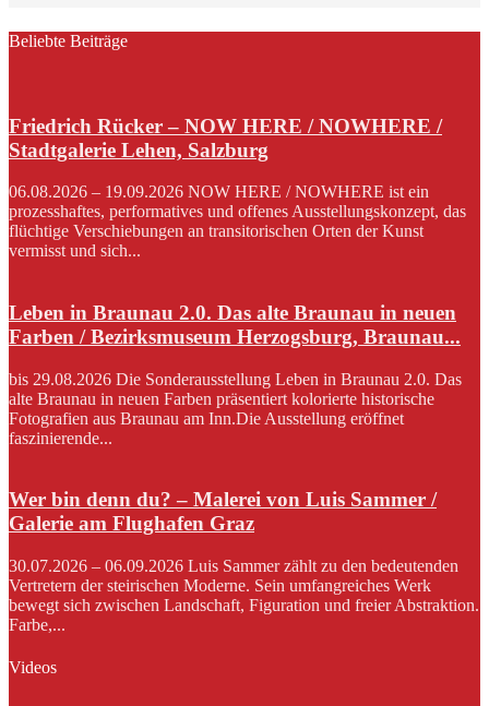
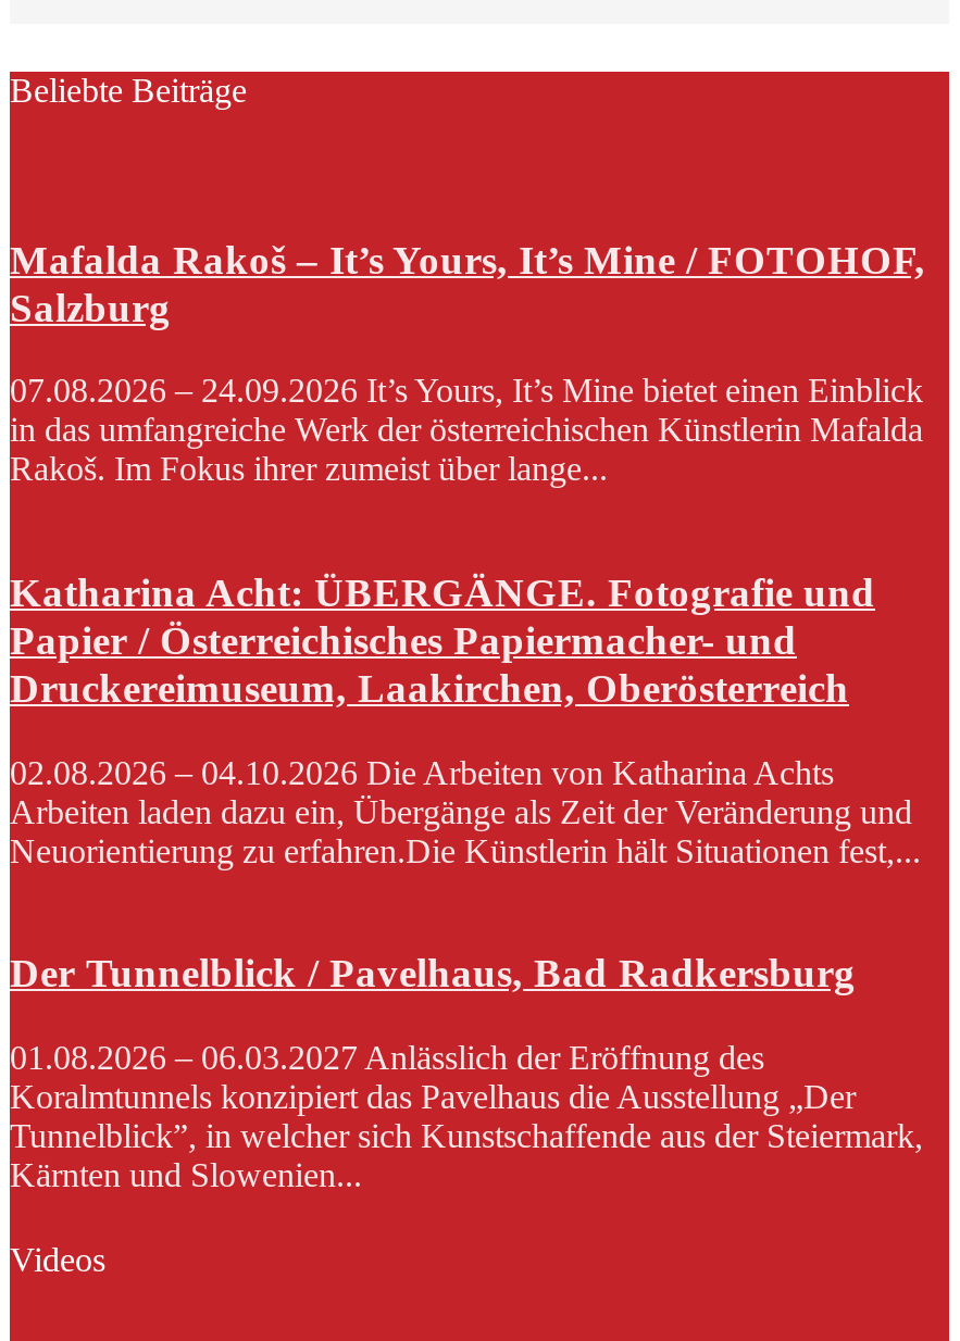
- Friedrich Rücker – NOW HERE / NOWHERE /
- Stadtgalerie Lehen, Salzburg
+ Mafalda Rakoš – It’s Yours, It’s Mine / FOTOHOF,
+ Salzburg

- 06.08.2026 – 19.09.2026 NOW HERE / NOWHERE ist ein
- prozesshaftes, performatives und offenes Ausstellungskonzept, das
- flüchtige Verschiebungen an transitorischen Orten der Kunst
- vermisst und sich...
+ 07.08.2026 – 24.09.2026 It’s Yours, It’s Mine bietet einen Einblick
+ in das umfangreiche Werk der österreichischen Künstlerin Mafalda
+ Rakoš. Im Fokus ihrer zumeist über lange...

- Leben in Braunau 2.0. Das alte Braunau in neuen
- Farben / Bezirksmuseum Herzogsburg, Braunau...
+ Katharina Acht: ÜBERGÄNGE. Fotografie und
+ Papier / Österreichisches Papiermacher- und
+ Druckereimuseum, Laakirchen, Oberösterreich

- bis 29.08.2026 Die Sonderausstellung Leben in Braunau 2.0. Das
- alte Braunau in neuen Farben präsentiert kolorierte historische
- Fotografien aus Braunau am Inn.Die Ausstellung eröffnet
- faszinierende...
+ 02.08.2026 – 04.10.2026 Die Arbeiten von Katharina Achts
+ Arbeiten laden dazu ein, Übergänge als Zeit der Veränderung und
+ Neuorientierung zu erfahren.Die Künstlerin hält Situationen fest,...

- Wer bin denn du? – Malerei von Luis Sammer /
- Galerie am Flughafen Graz
+ Der Tunnelblick / Pavelhaus, Bad Radkersburg

- 30.07.2026 – 06.09.2026 Luis Sammer zählt zu den bedeutenden
- Vertretern der steirischen Moderne. Sein umfangreiches Werk
- bewegt sich zwischen Landschaft, Figuration und freier Abstraktion.
- Farbe,...
+ 01.08.2026 – 06.03.2027 Anlässlich der Eröffnung des
+ Koralmtunnels konzipiert das Pavelhaus die Ausstellung „Der
+ Tunnelblick”, in welcher sich Kunstschaffende aus der Steiermark,
+ Kärnten und Slowenien...
